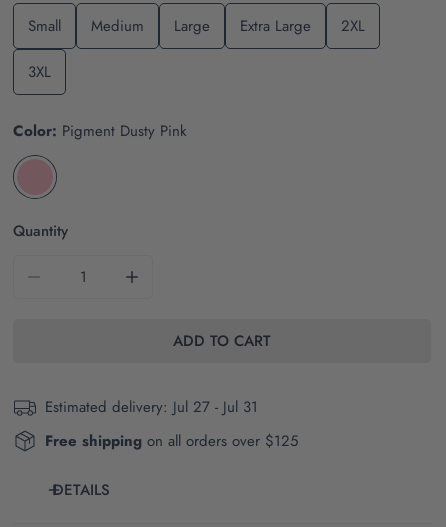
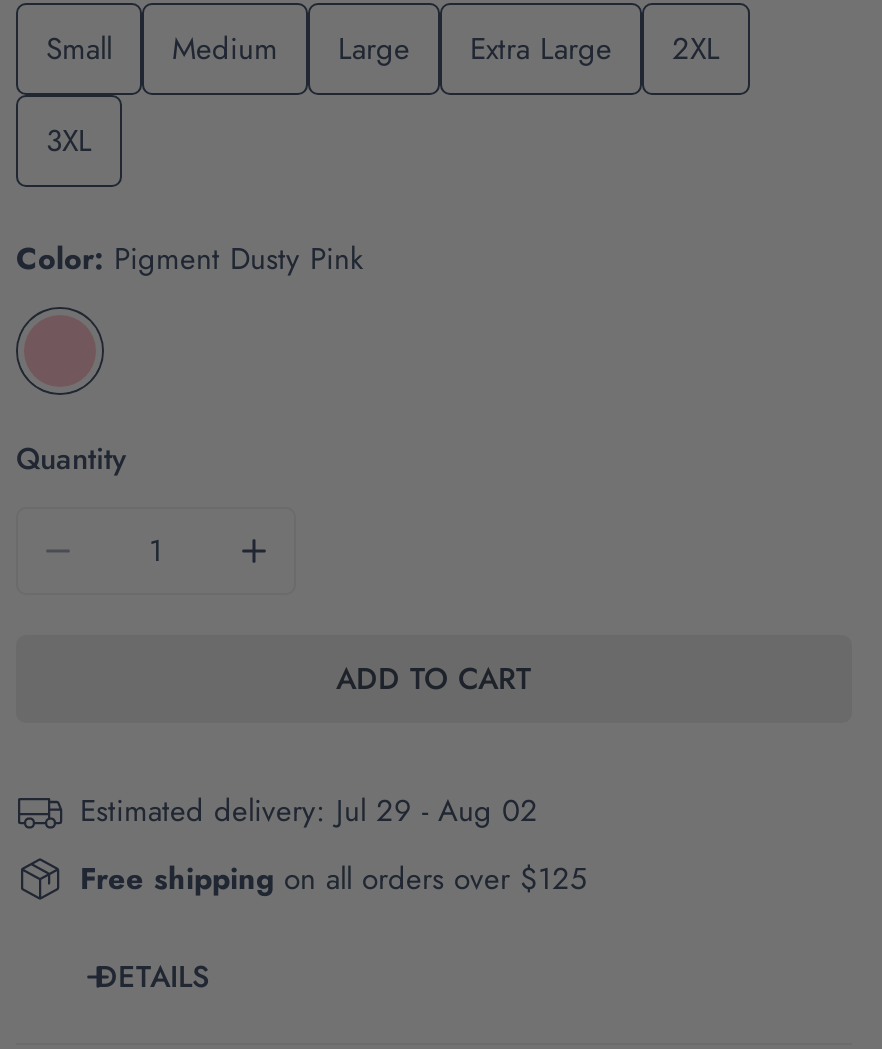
- Estimated delivery: Jul 27 - Jul 31
+ Estimated delivery: Jul 29 - Aug 02
